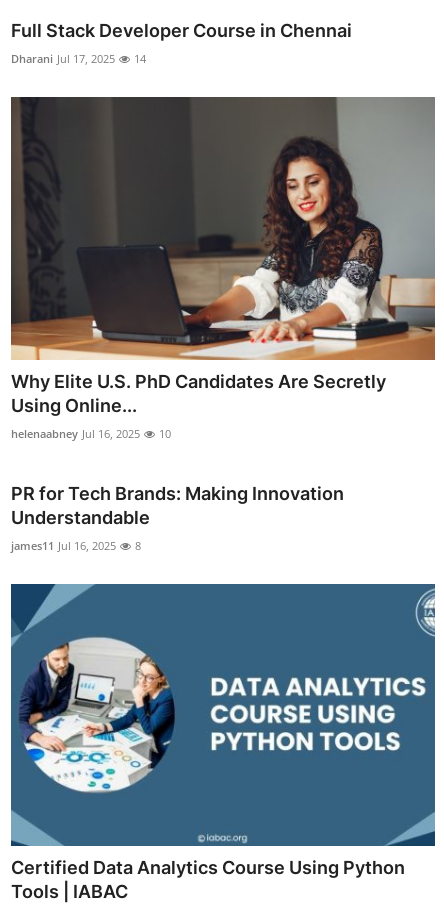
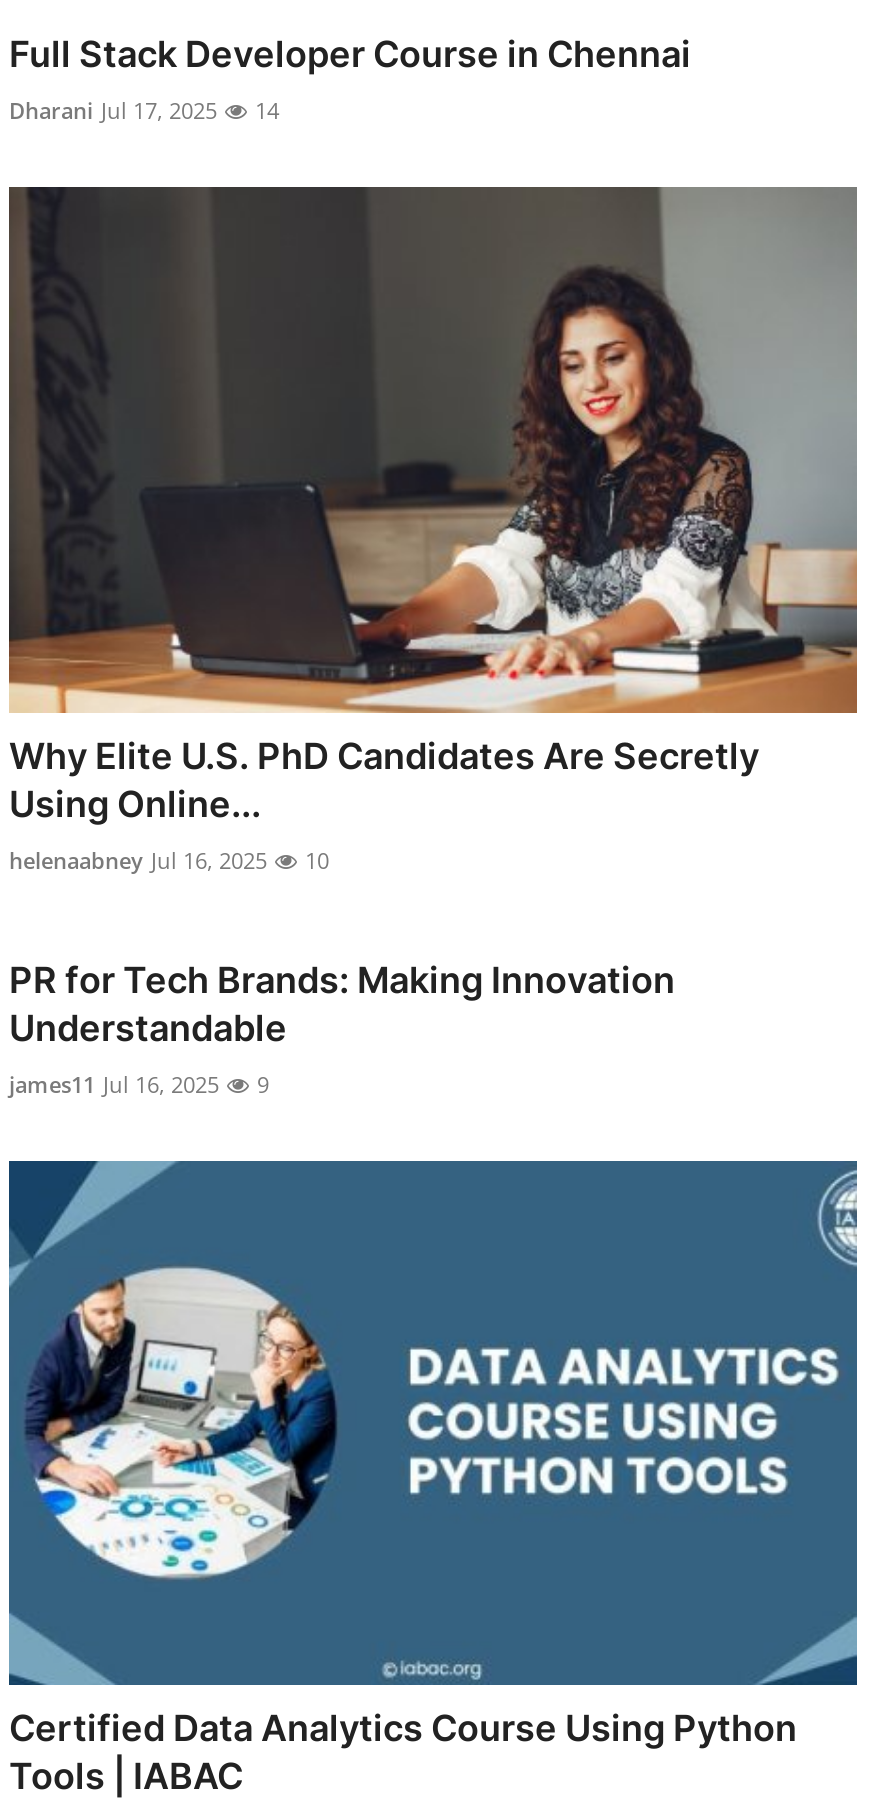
- james11 Jul 16, 2025 8
+ james11 Jul 16, 2025 9
